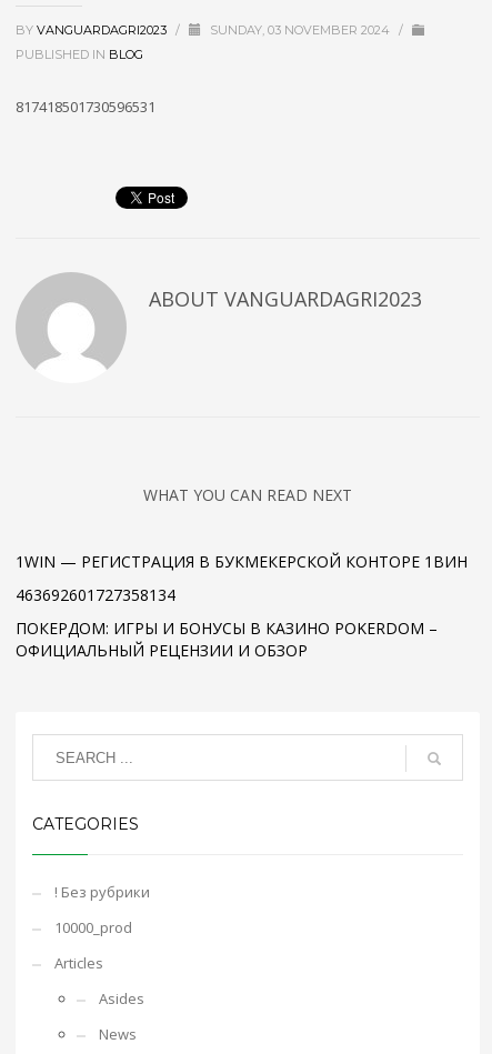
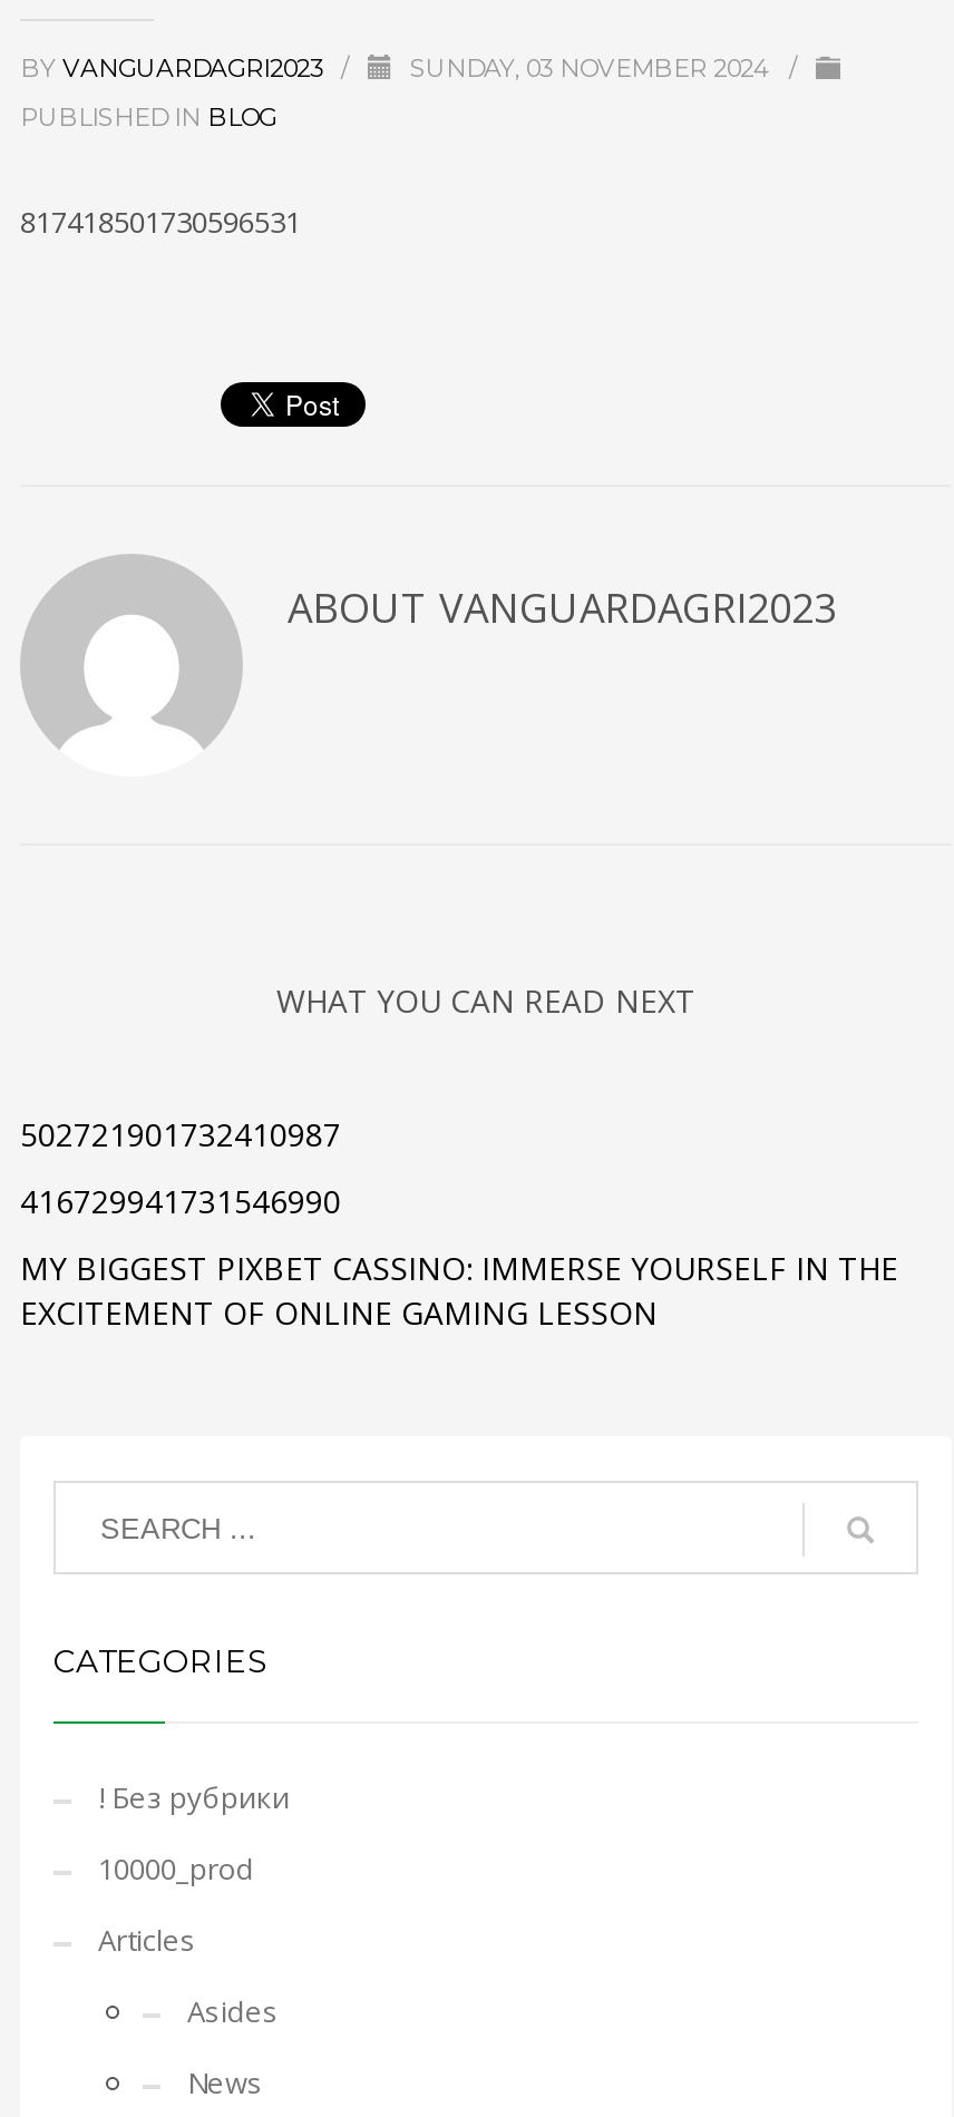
- 1WIN — РЕГИСТРАЦИЯ В БУКМЕКЕРСКОЙ КОНТОРЕ 1ВИН
+ 502721901732410987

- 463692601727358134
+ 416729941731546990

- ПОКЕРДОМ: ИГРЫ И БОНУСЫ В КАЗИНО POKERDOM –
- ОФИЦИАЛЬНЫЙ РЕЦЕНЗИИ И ОБЗОР
+ MY BIGGEST PIXBET CASSINO: IMMERSE YOURSELF IN THE
+ EXCITEMENT OF ONLINE GAMING LESSON
